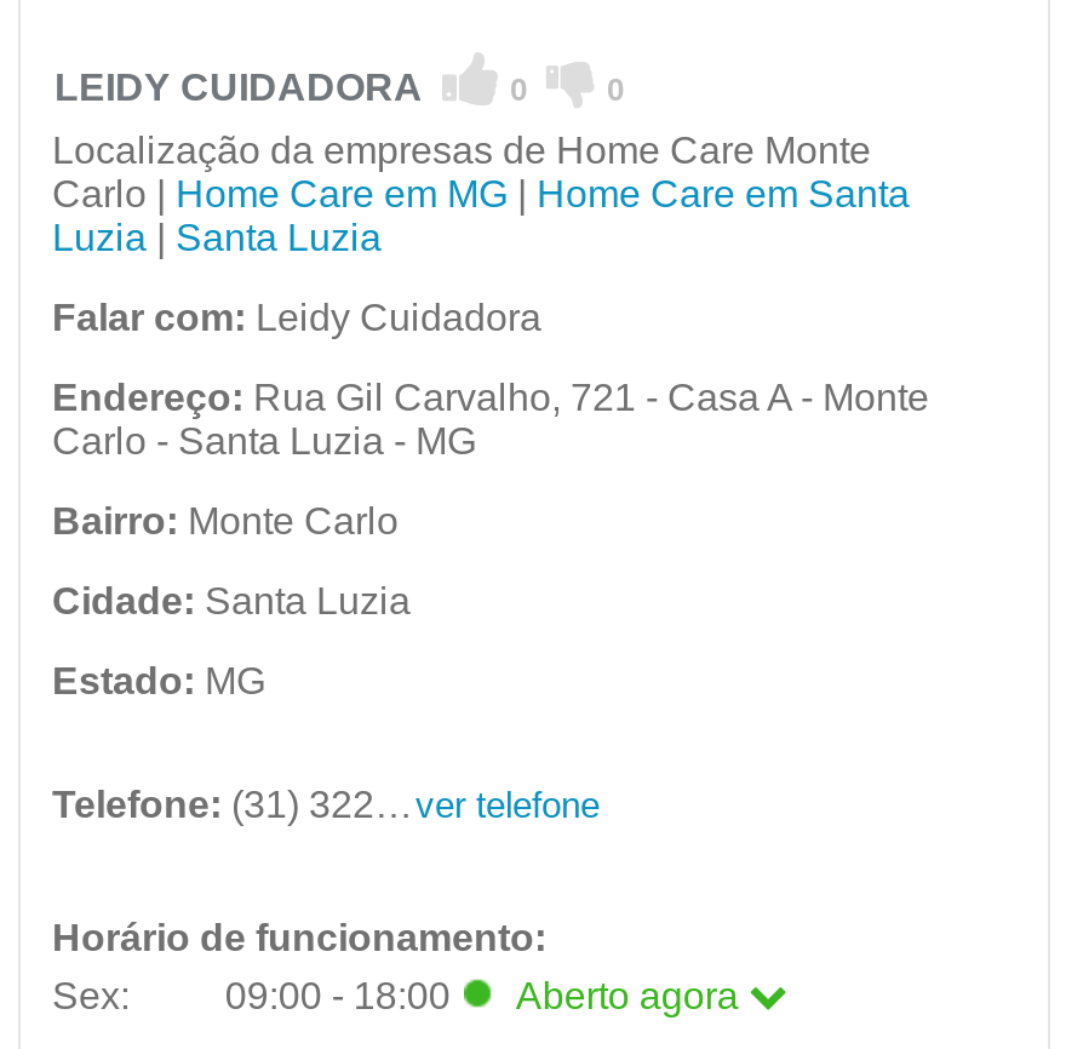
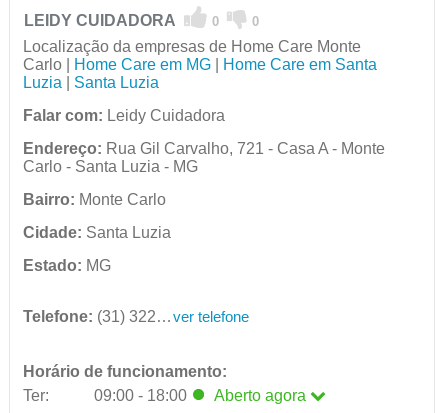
- Sex:
+ Ter:
